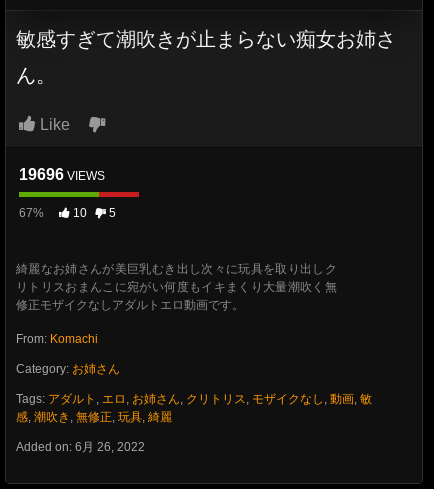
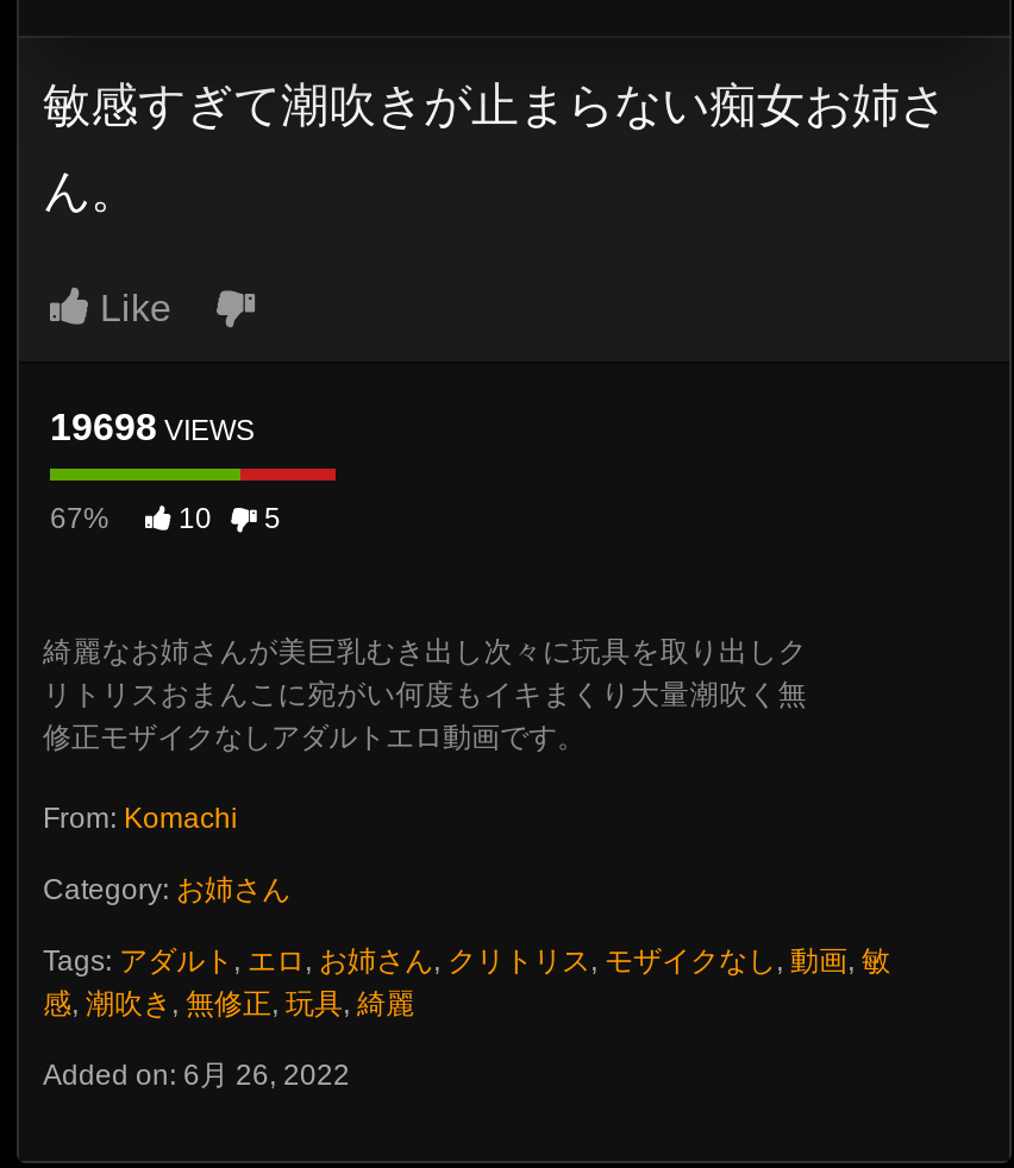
- 19696 VIEWS
+ 19698 VIEWS
